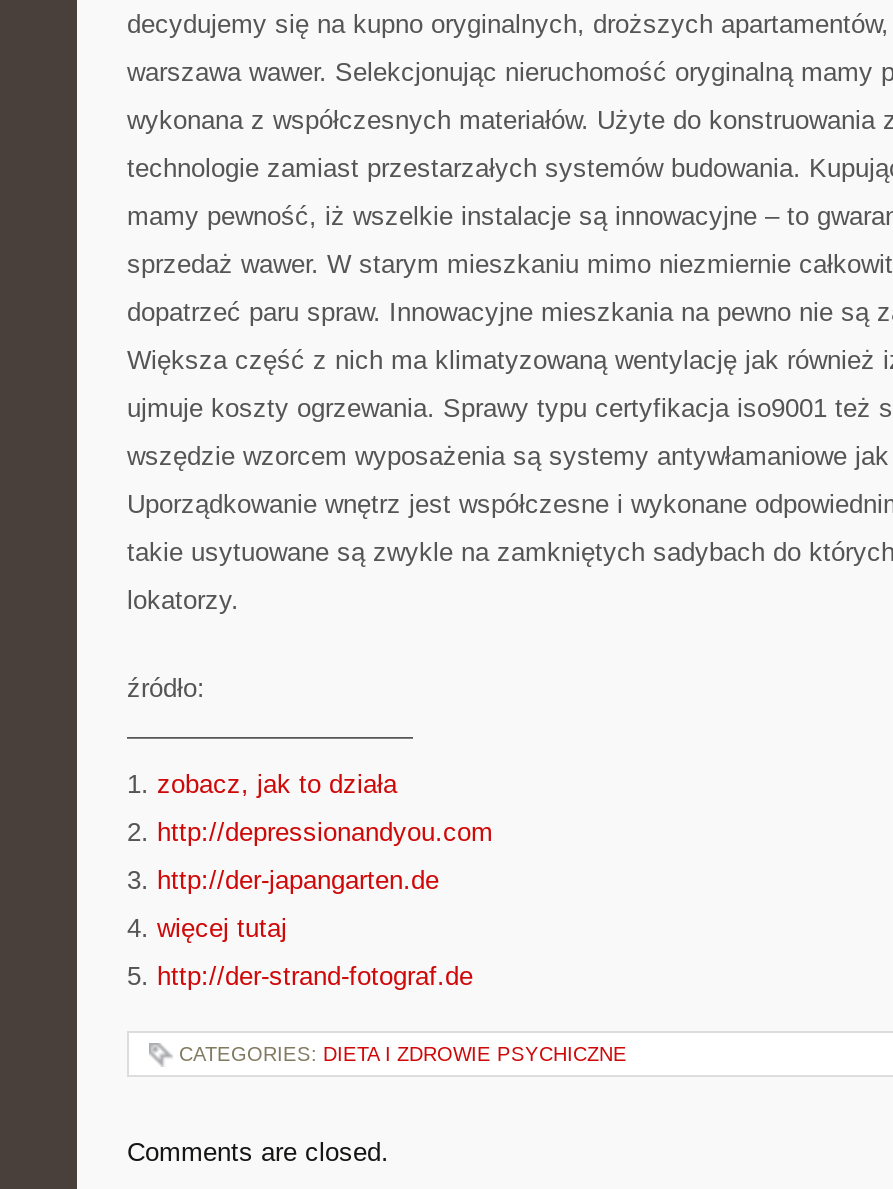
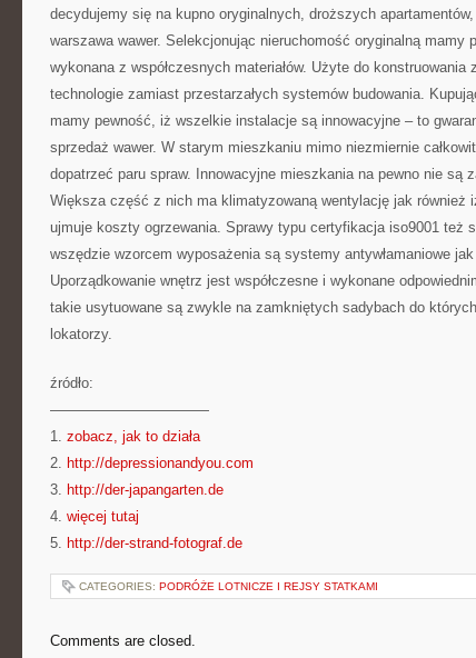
- CATEGORIES: DIETA I ZDROWIE PSYCHICZNE
+ CATEGORIES: PODRÓŻE LOTNICZE I REJSY STATKAMI
